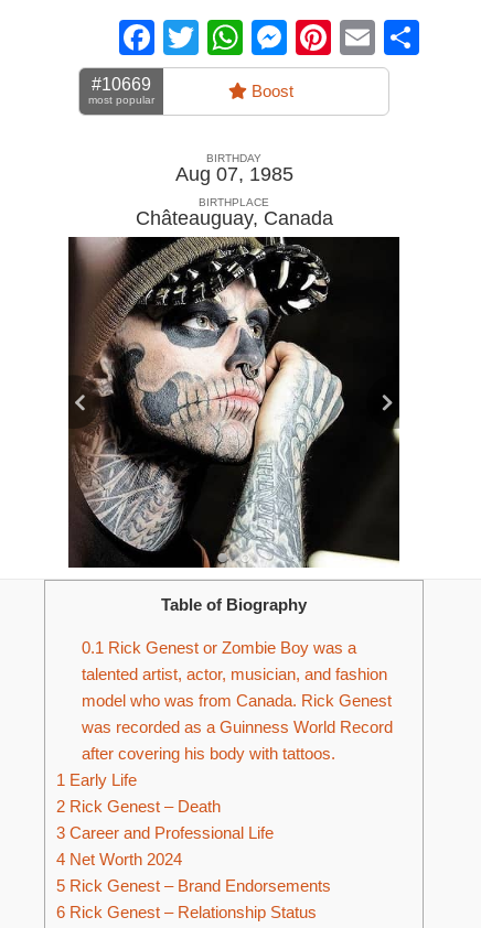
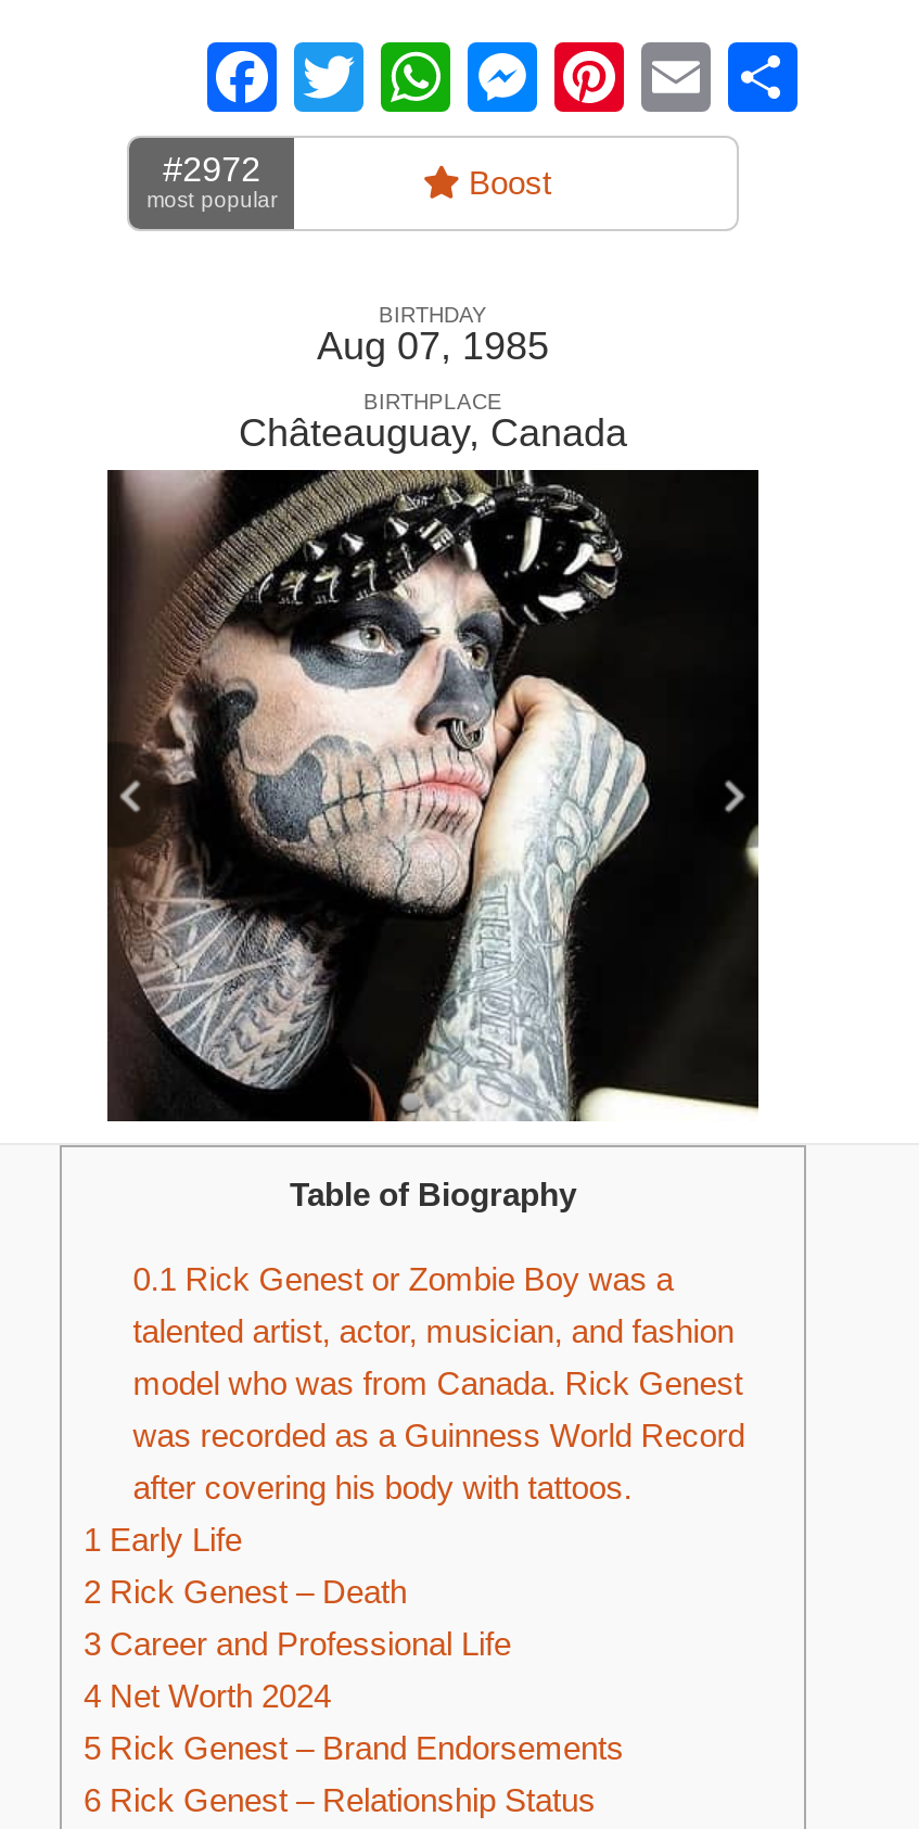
- #10669
+ #2972
